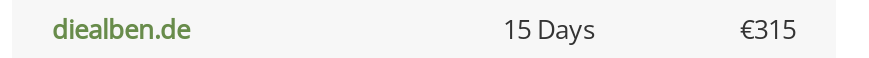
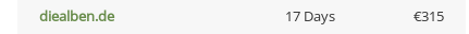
- 15 Days
+ 17 Days
